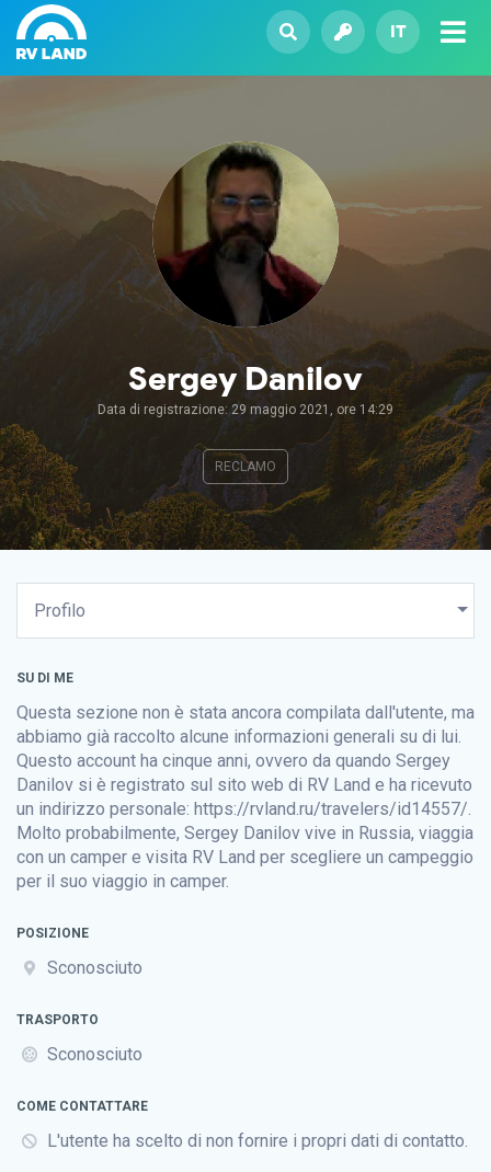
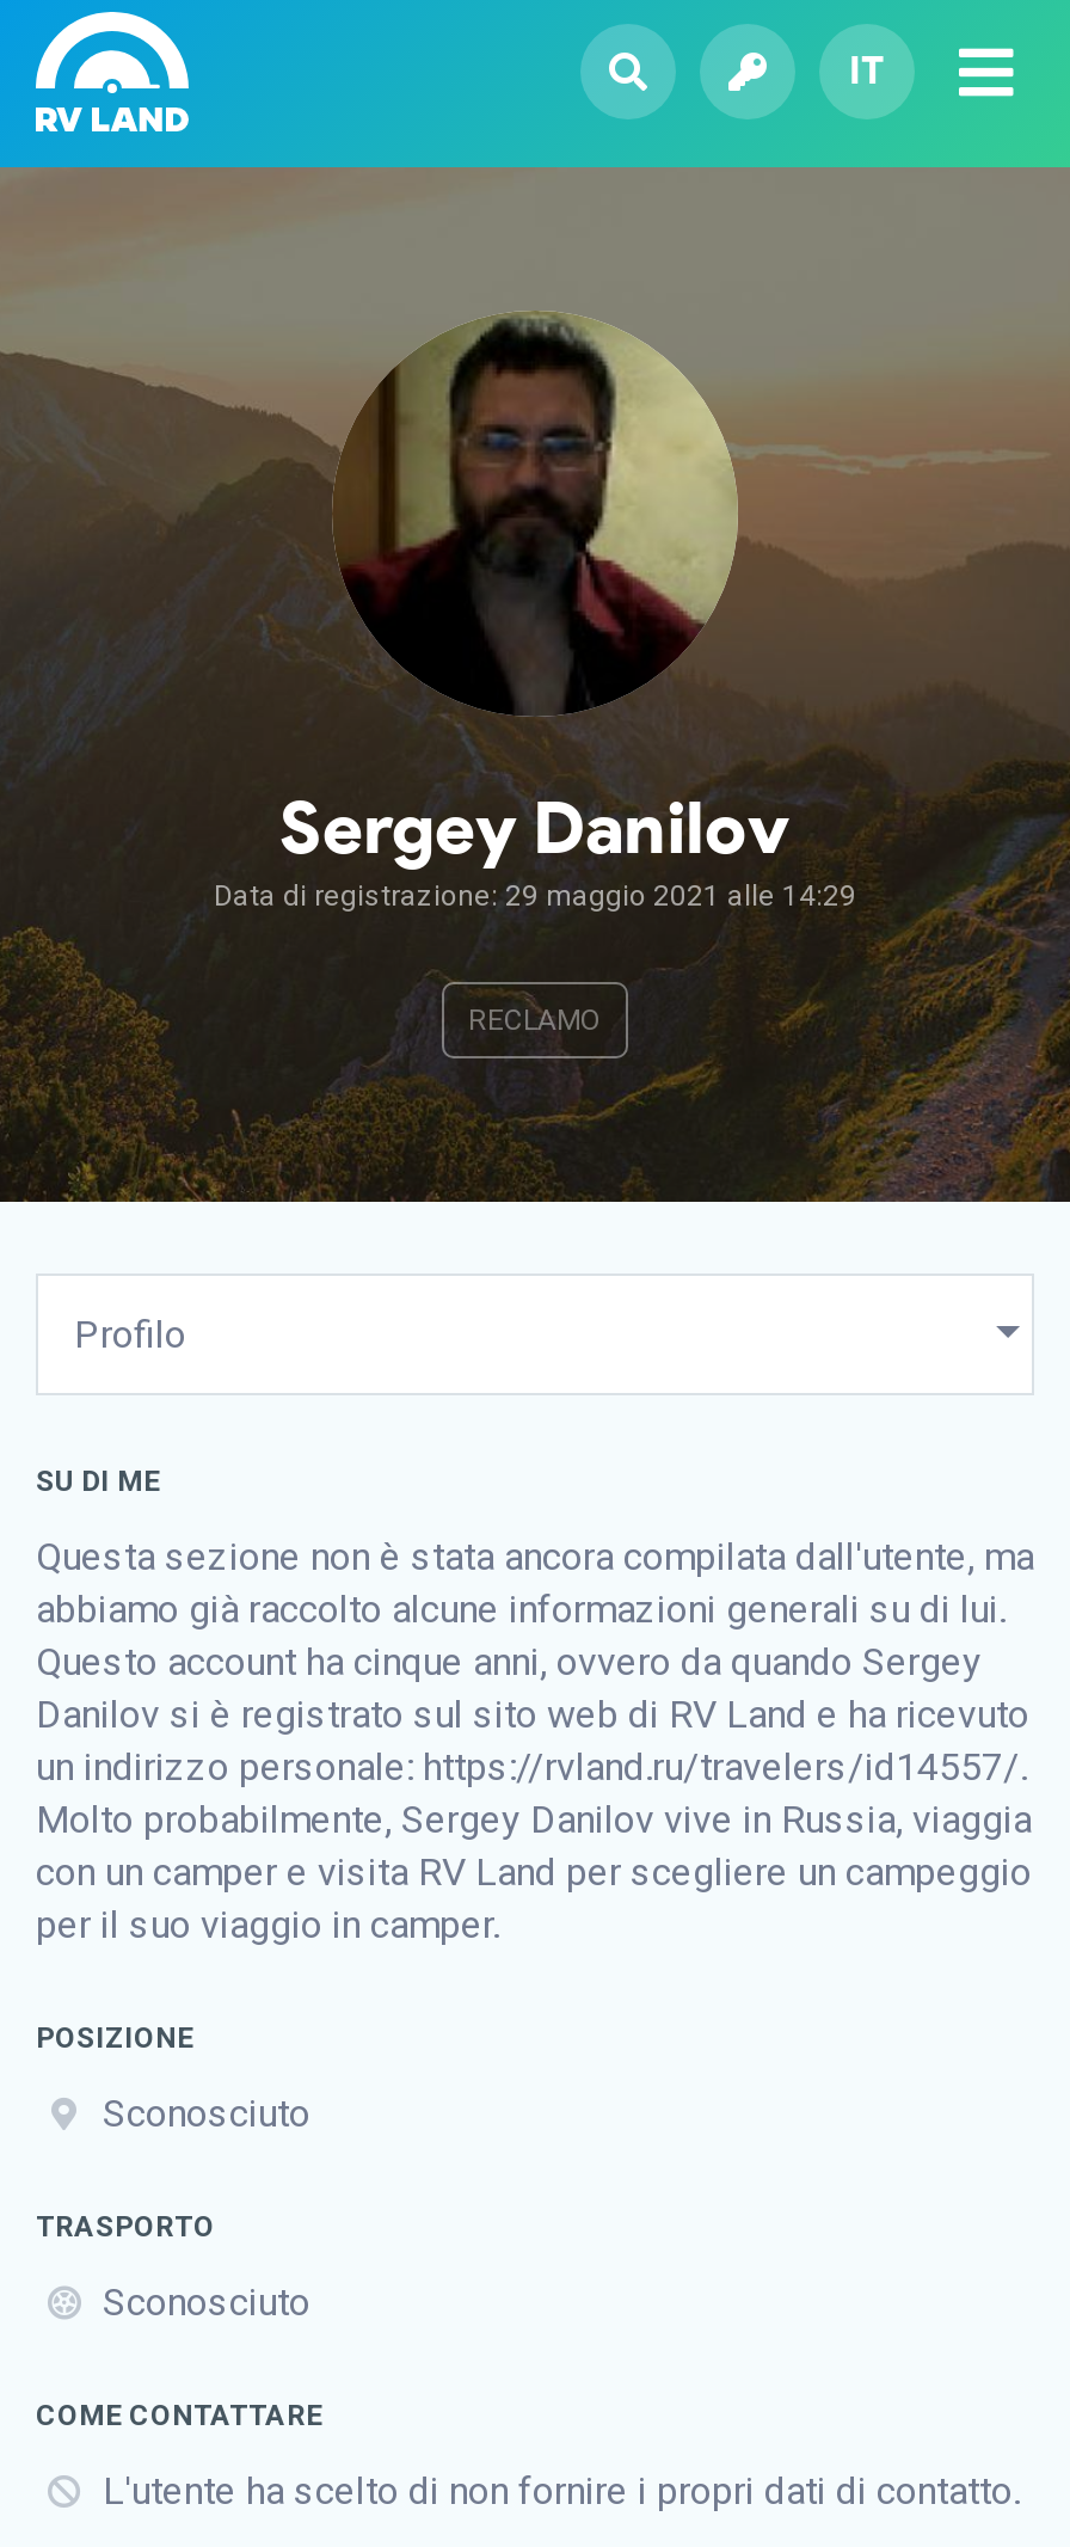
- Data di registrazione: 29 maggio 2021, ore 14:29
+ Data di registrazione: 29 maggio 2021 alle 14:29
